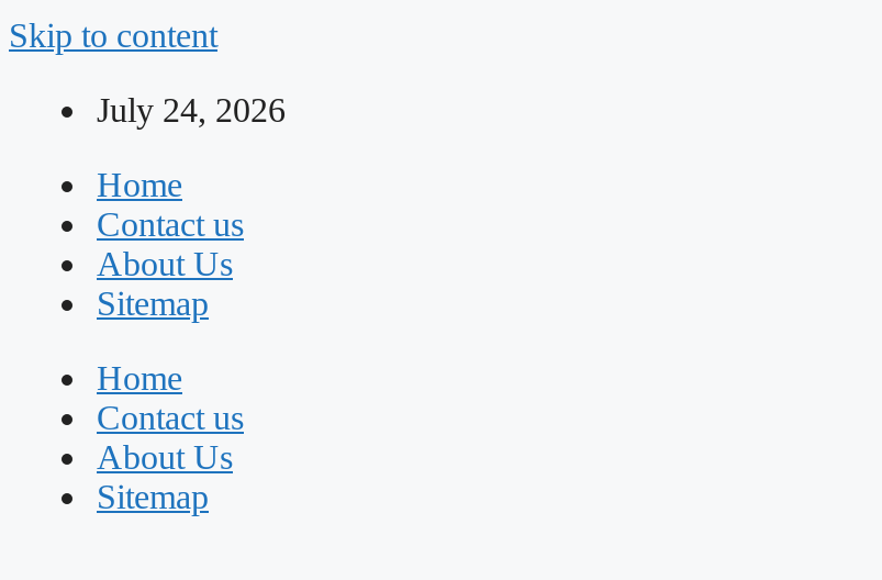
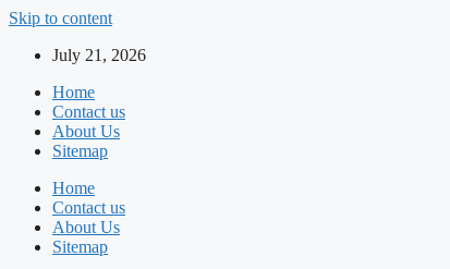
- July 24, 2026
+ July 21, 2026
